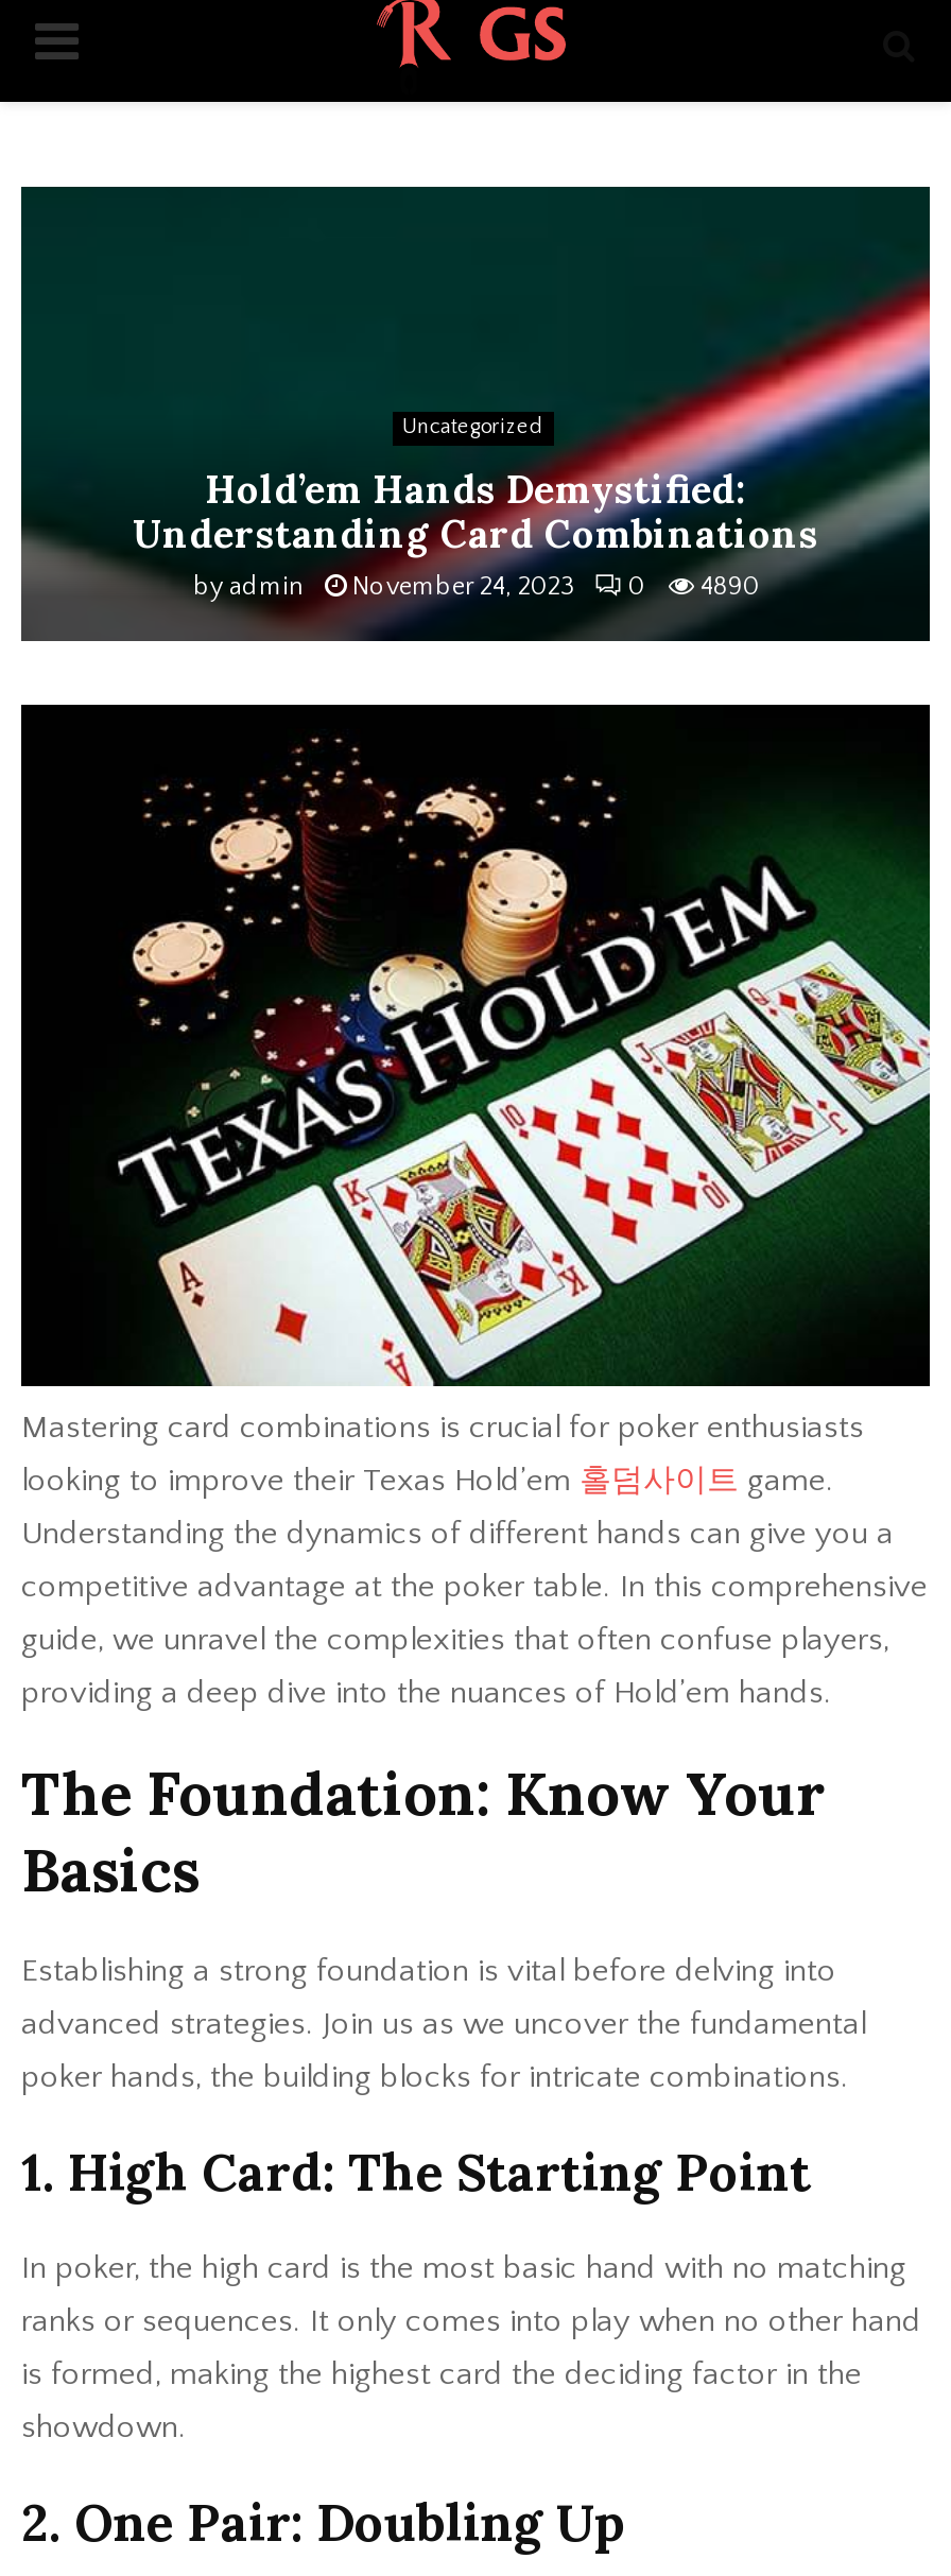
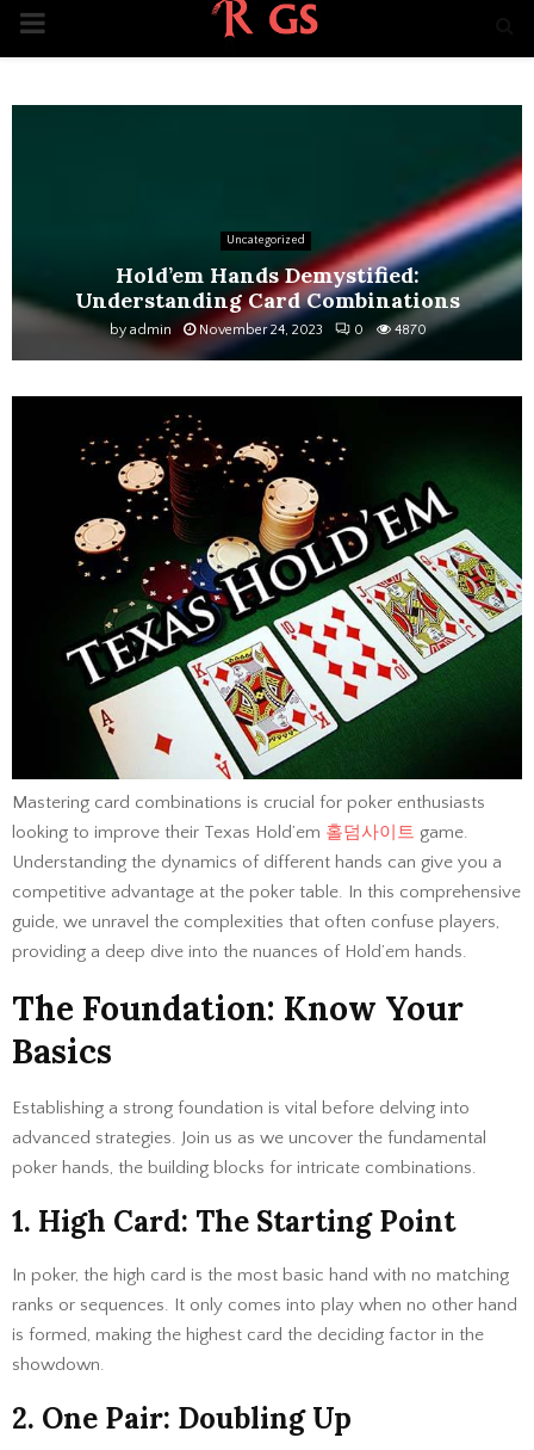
- by admin November 24, 2023 0 4890
+ by admin November 24, 2023 0 4870
